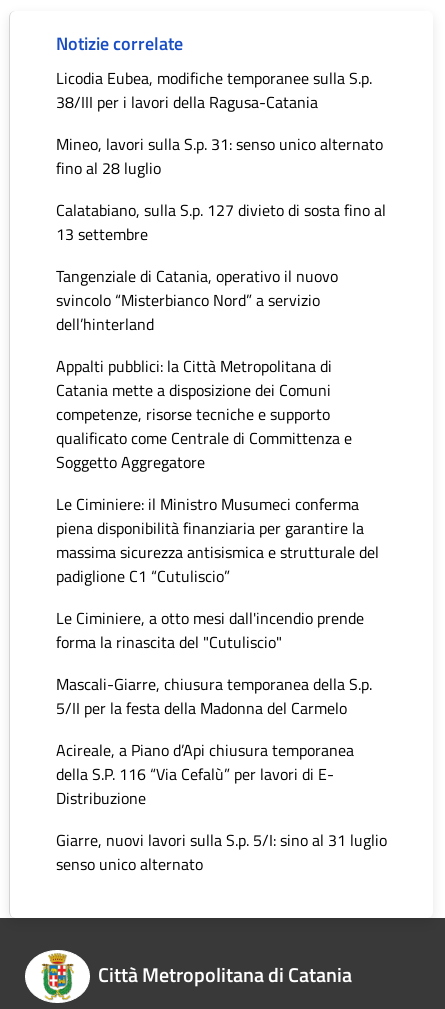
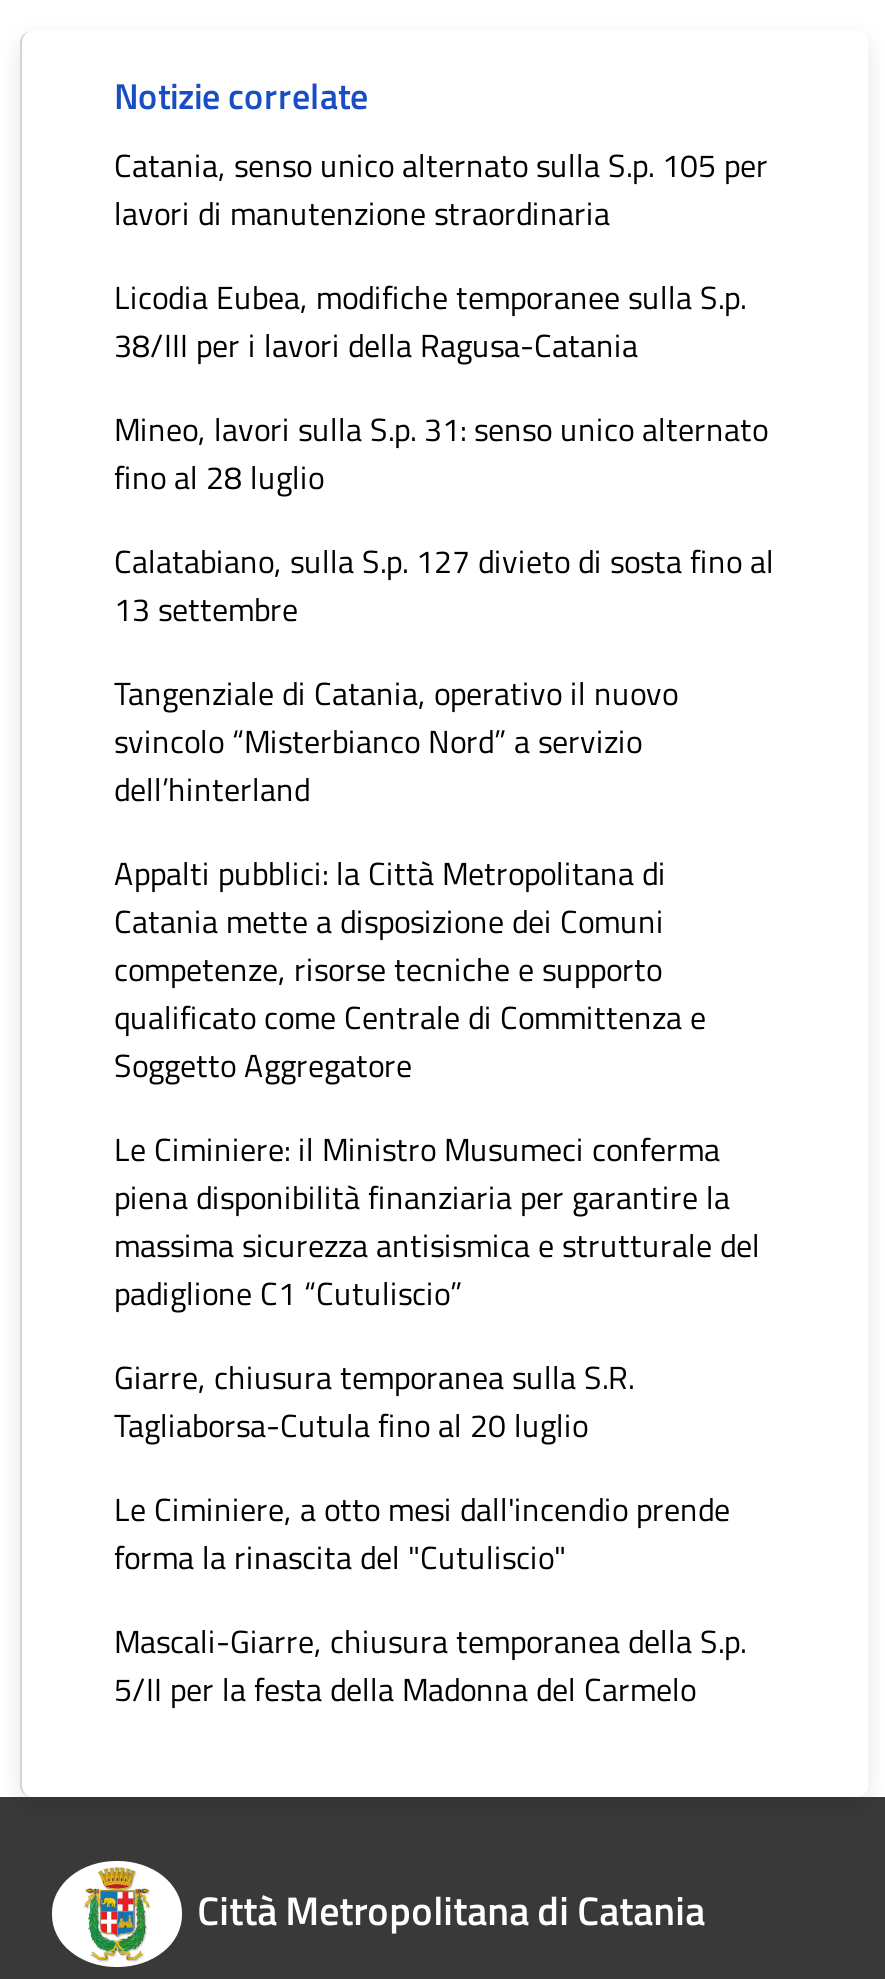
+ Catania, senso unico alternato sulla S.p. 105 per
+ lavori di manutenzione straordinaria

moved down: Licodia Eubea, modifiche temporanee sulla S.p. | 38/III per i lavori della Ragusa-Catania | Mineo, lavori sulla S.p. 31: senso unico alternato | ... | massima sicurezza antisismica e strutturale del | padiglione C1 “Cutuliscio”

+ Giarre, chiusura temporanea sulla S.R.
+ Tagliaborsa-Cutula fino al 20 luglio

moved down: Le Ciminiere, a otto mesi dall'incendio prende | forma la rinascita del "Cutuliscio" | Mascali-Giarre, chiusura temporanea della S.p. | 5/II per la festa della Madonna del Carmelo

- Acireale, a Piano d’Api chiusura temporanea
- della S.P. 116 “Via Cefalù” per lavori di E-
- Distribuzione
- Giarre, nuovi lavori sulla S.p. 5/I: sino al 31 luglio
- senso unico alternato
